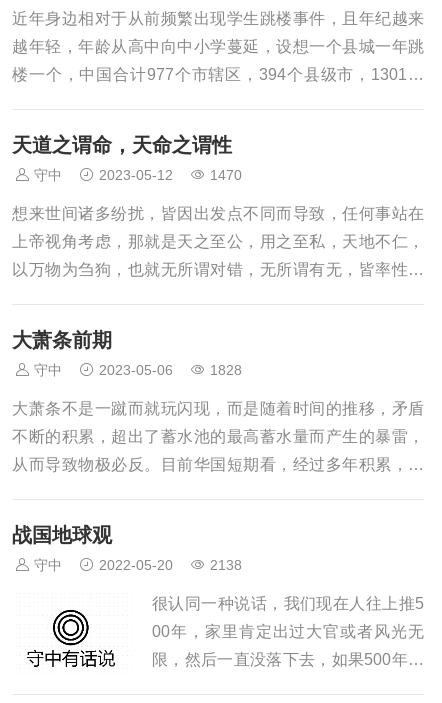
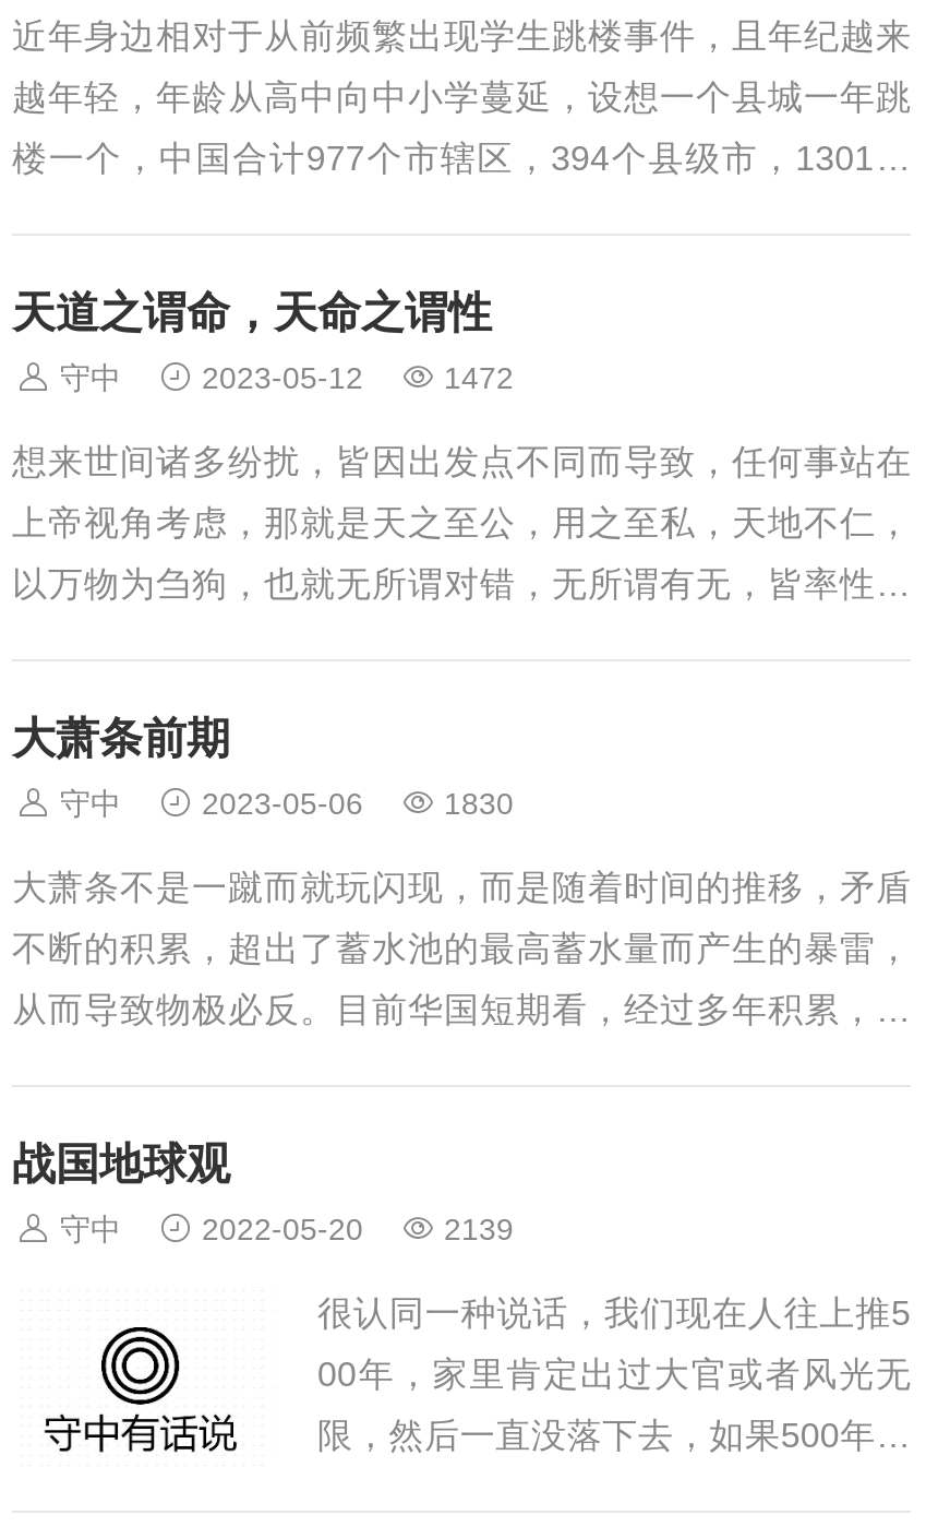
- 1470
+ 1472

- 1828
+ 1830

- 2138
+ 2139
